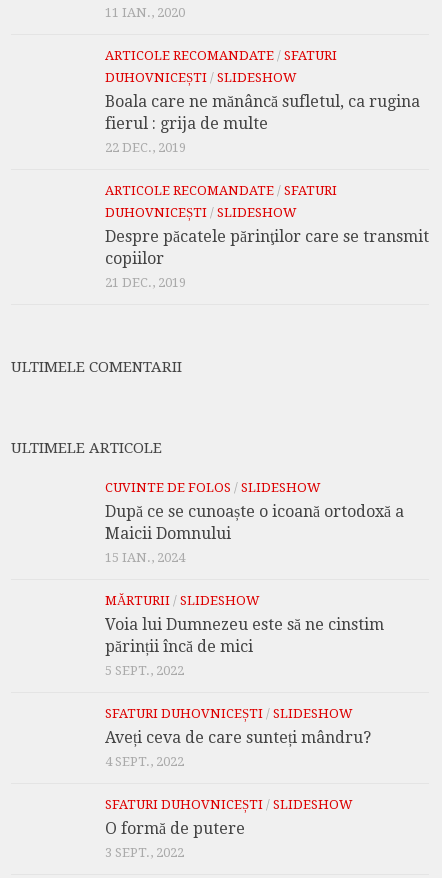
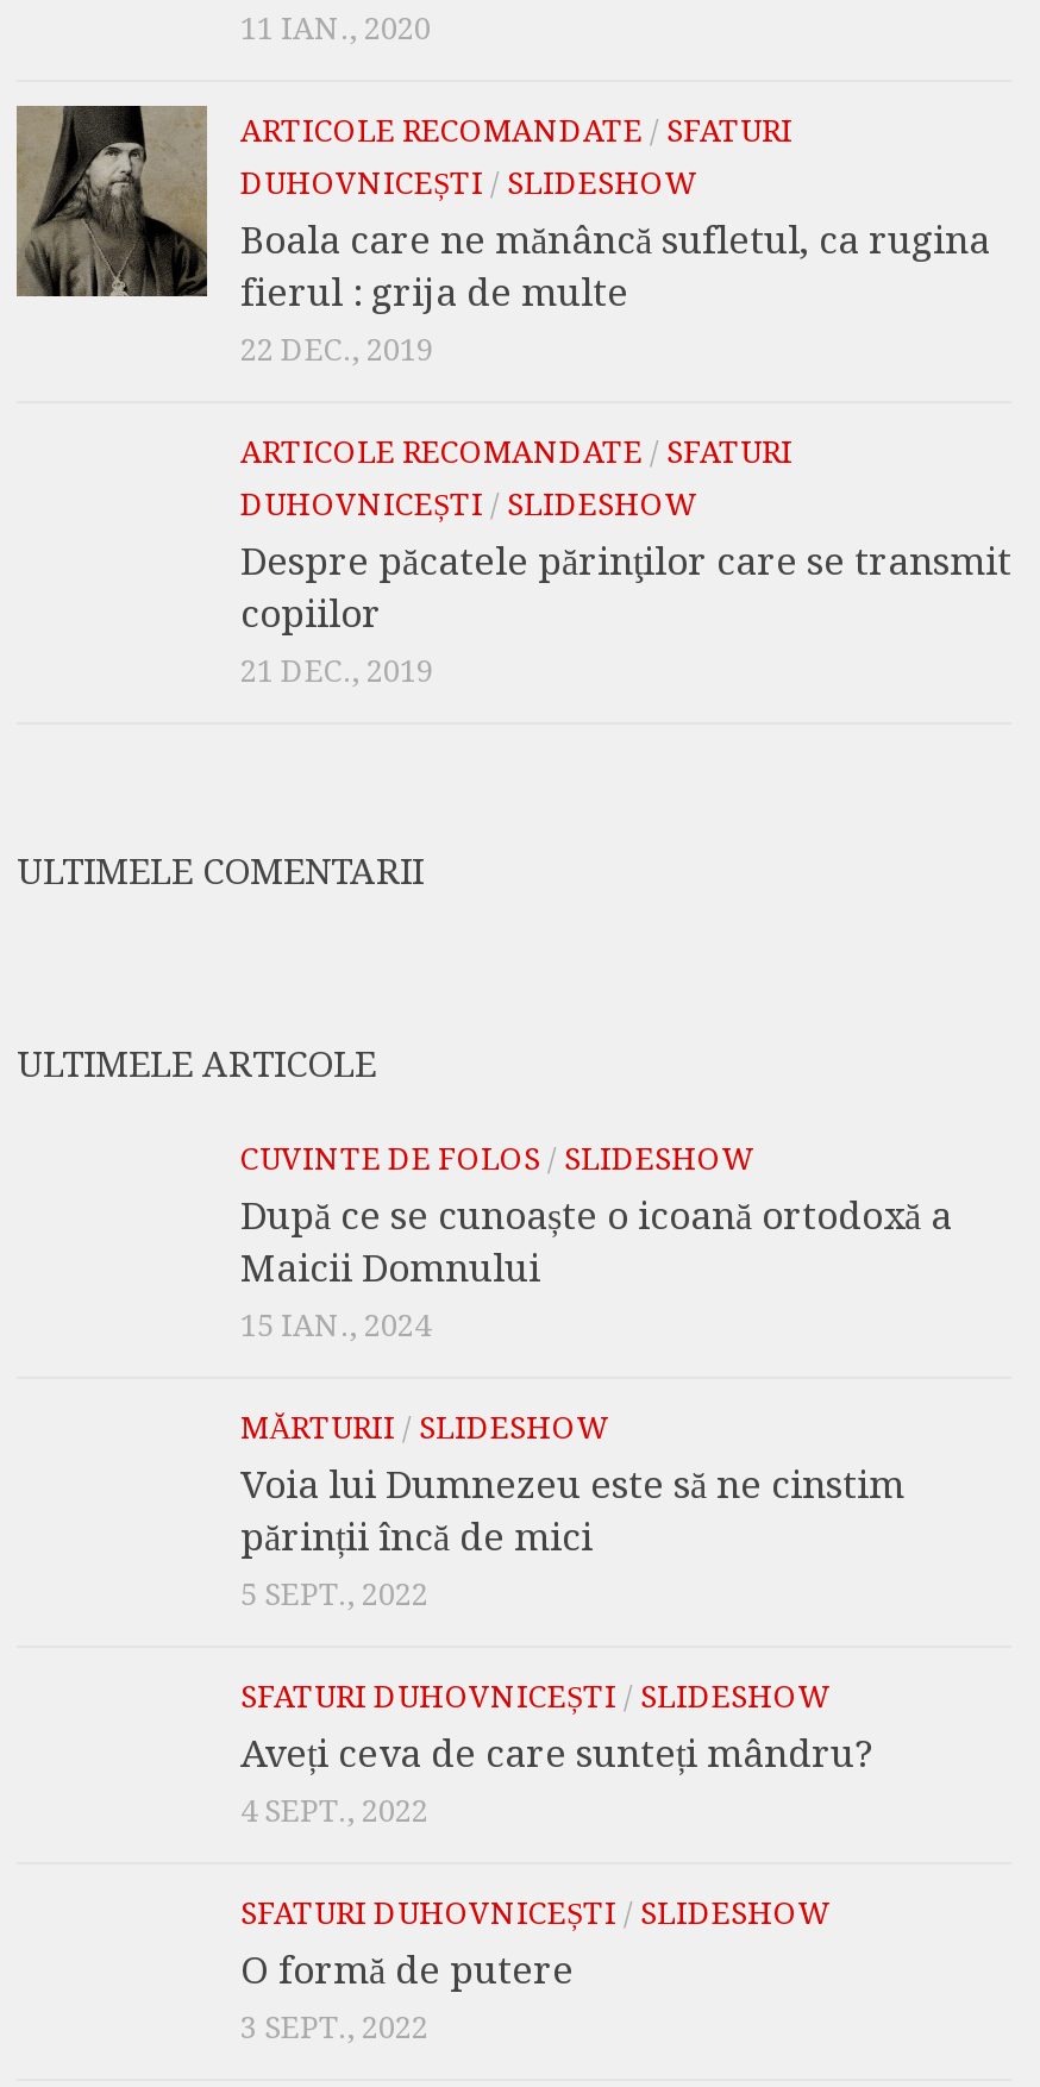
+ [image]
